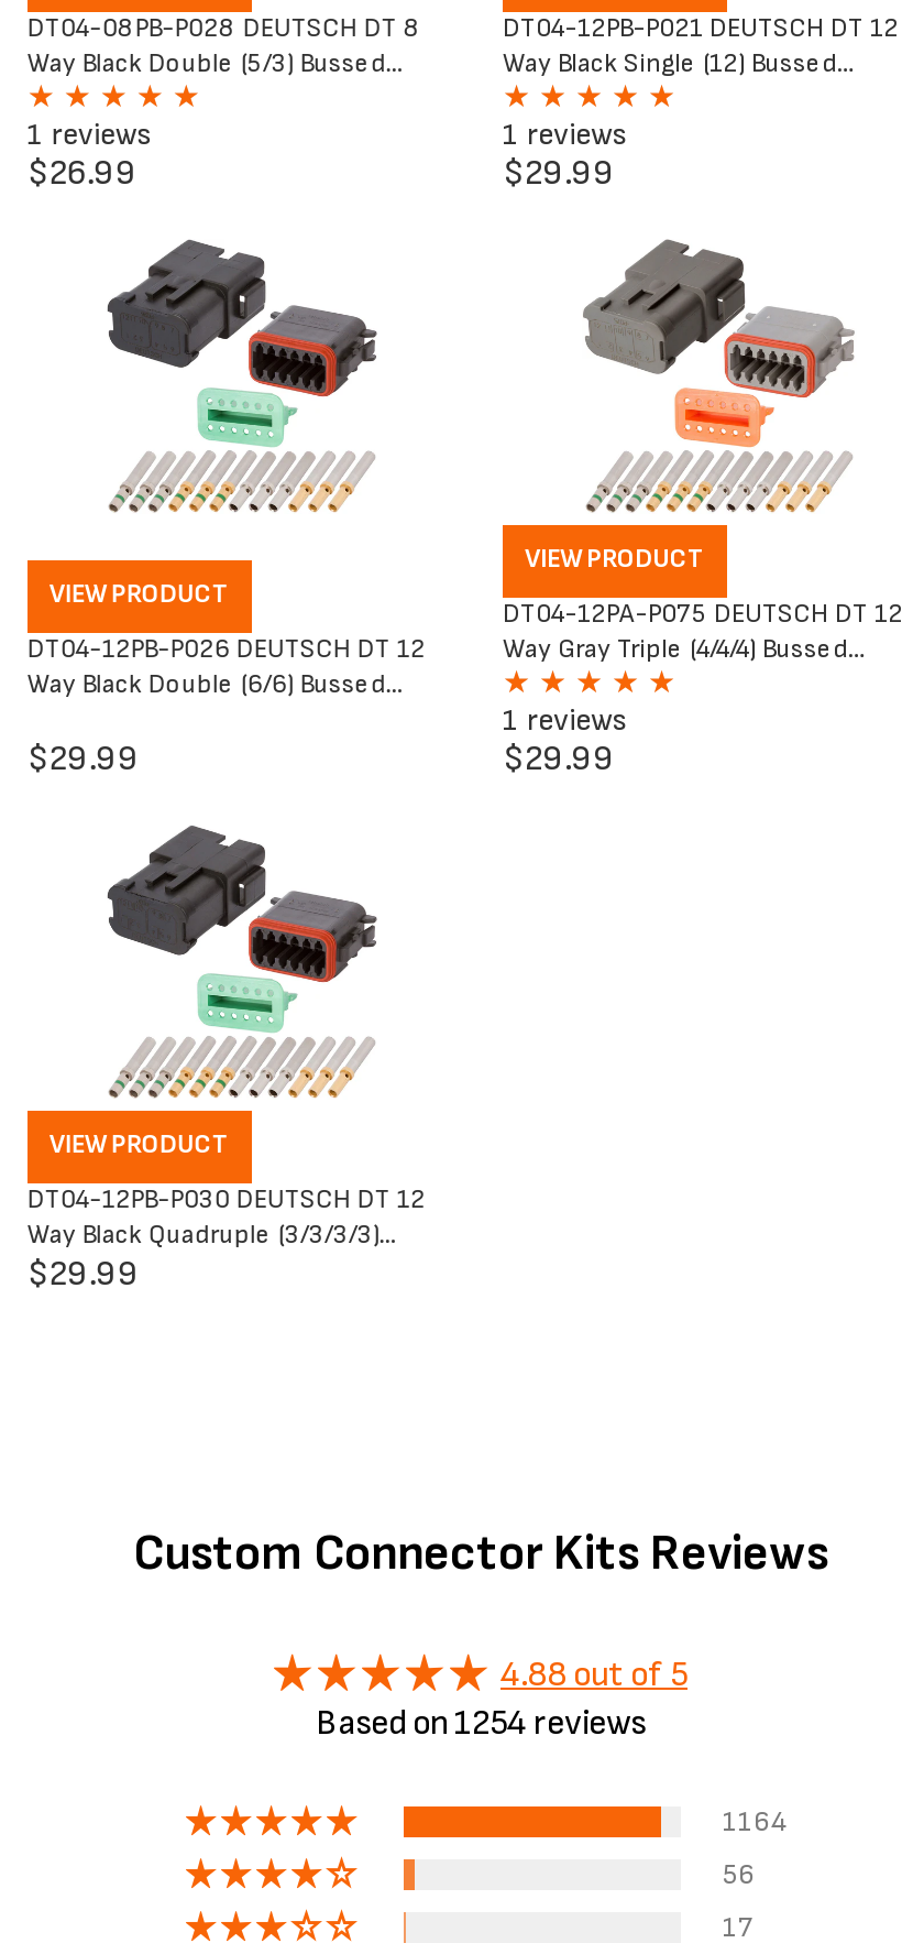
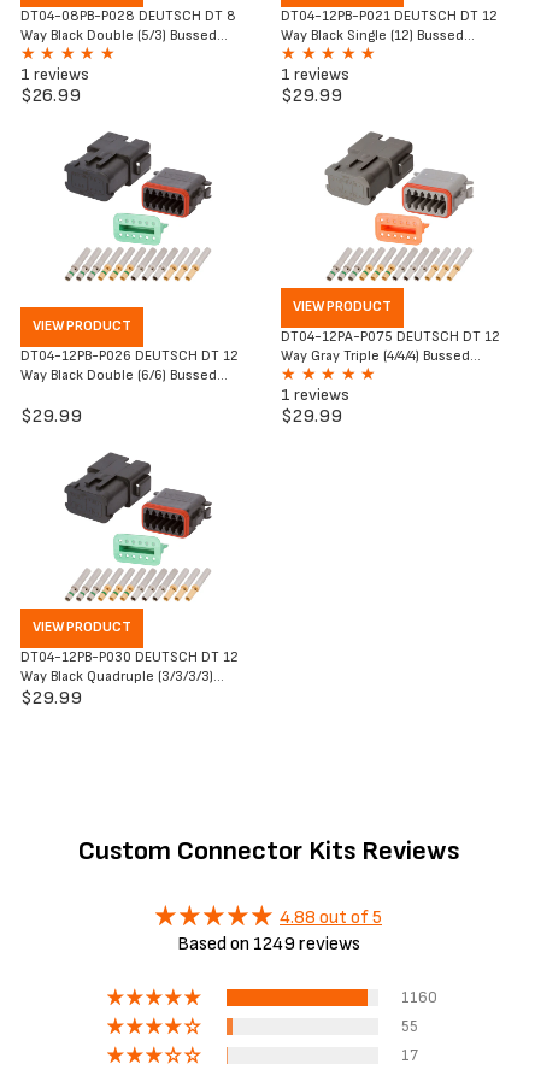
- Based on 1254 reviews
+ Based on 1249 reviews

- 1164
+ 1160

- 56
+ 55
